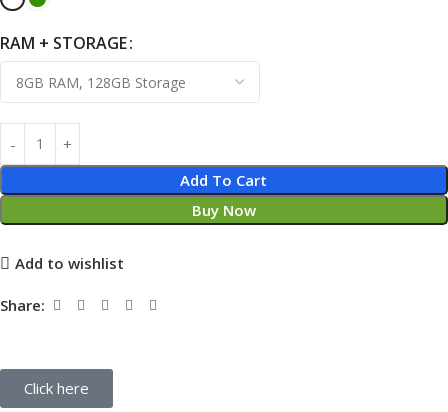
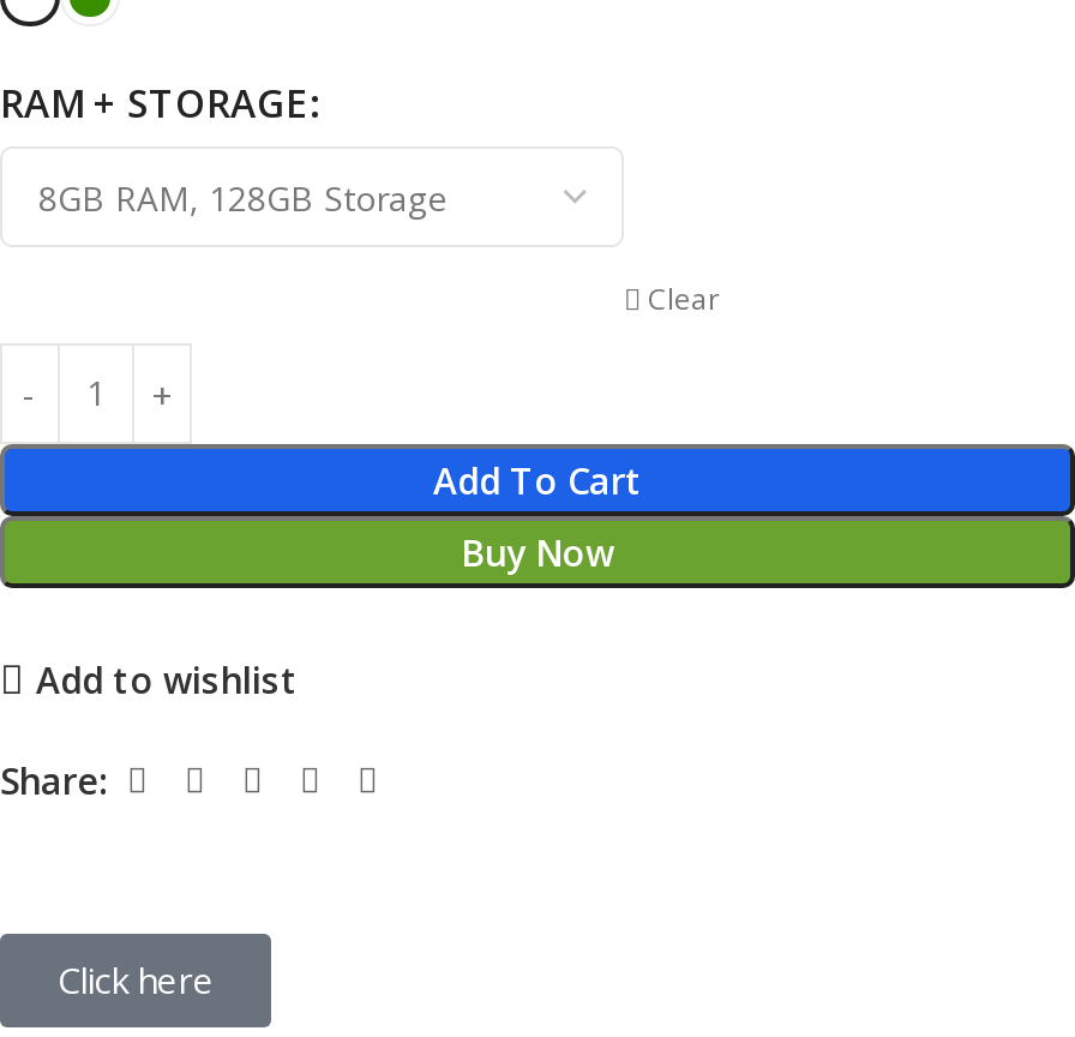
+ Clear
